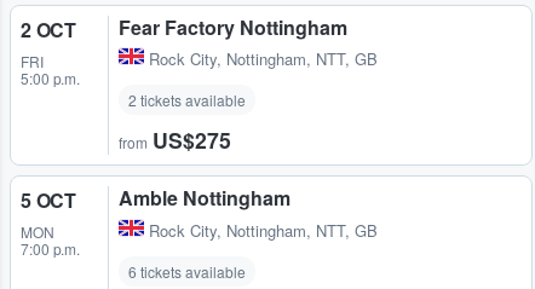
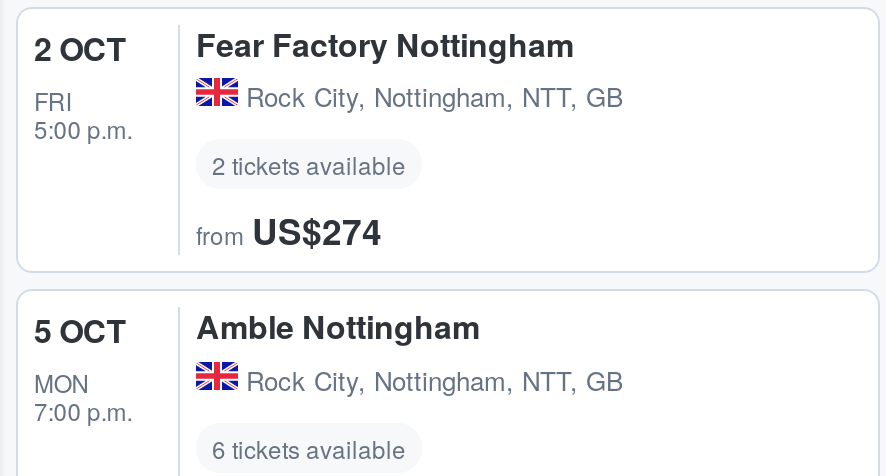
- from US$275
+ from US$274
